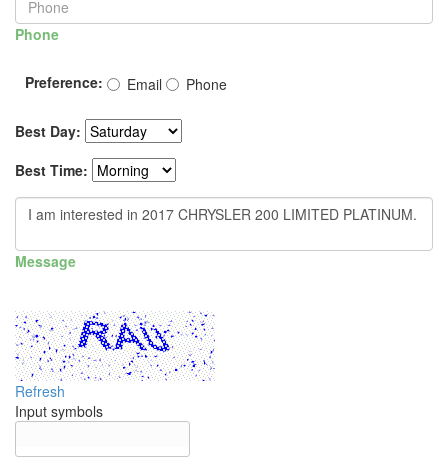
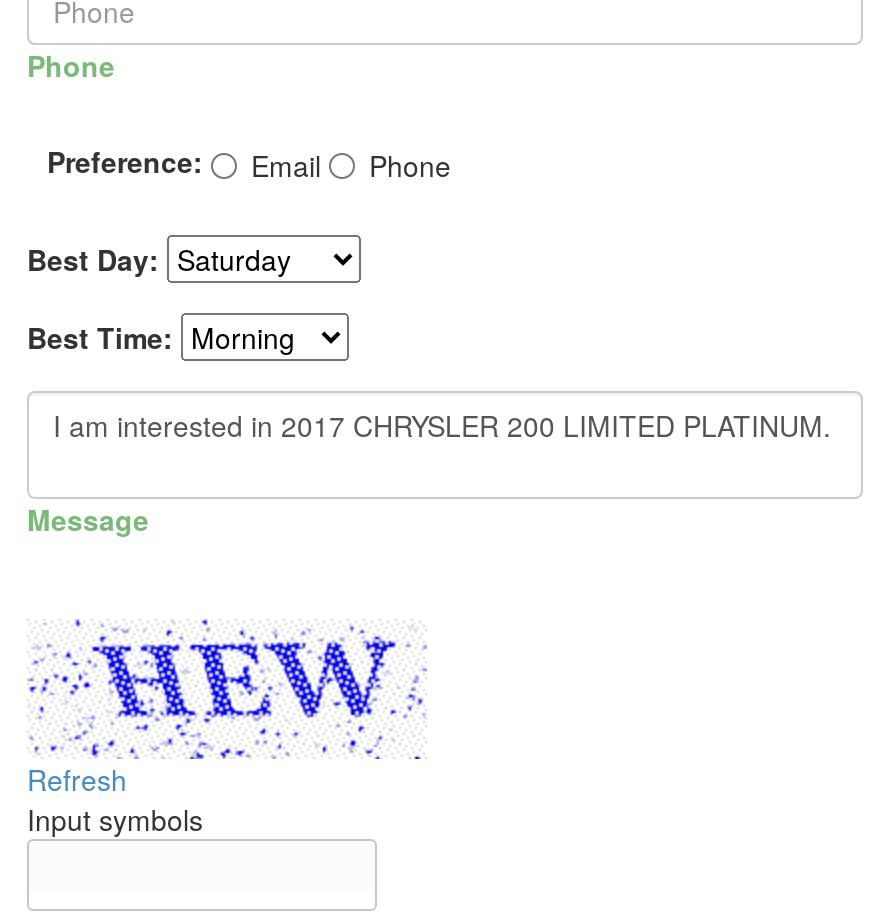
- [image]
+ [image]
